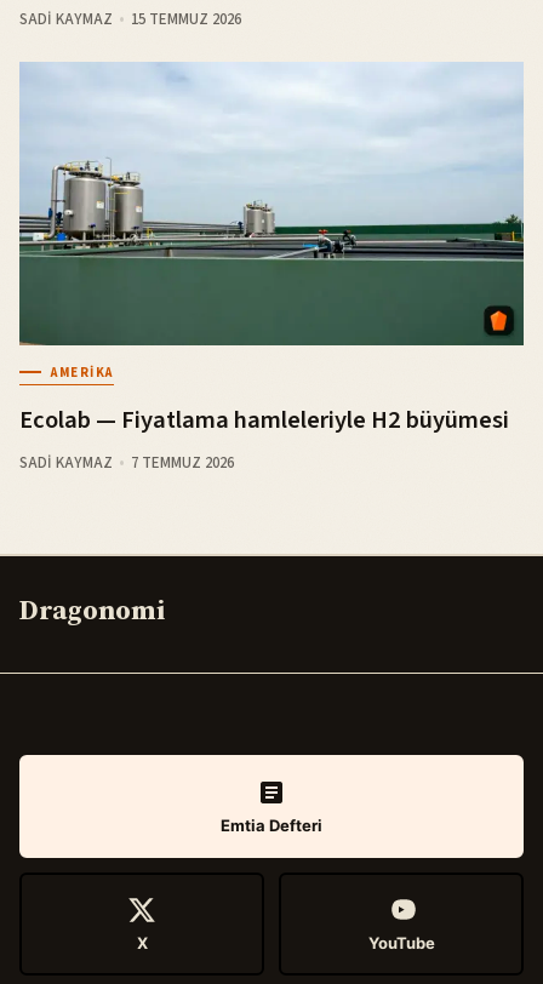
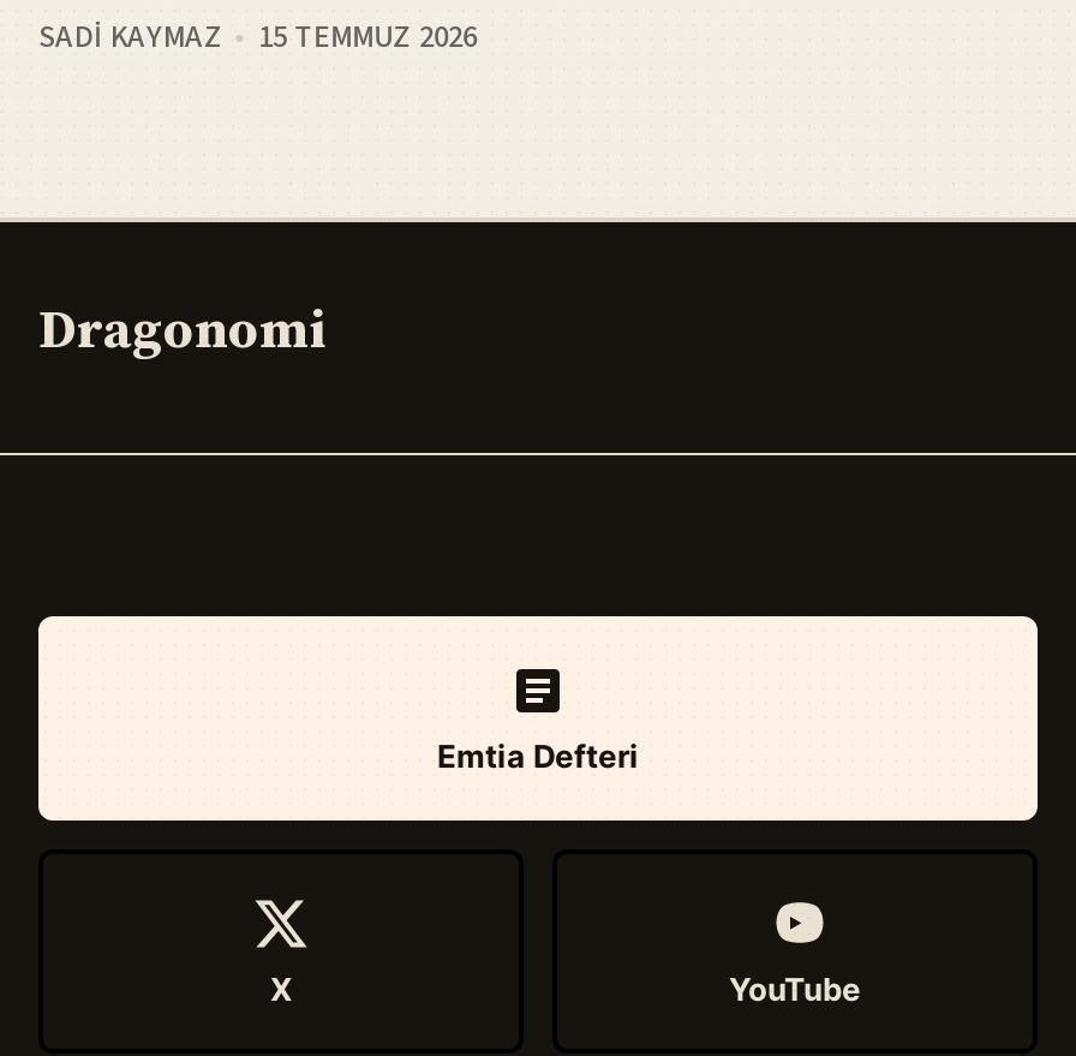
- [image]
- AMERIKA
- Ecolab — Fiyatlama hamleleriyle H2 büyümesi
- SADI KAYMAZ
- 7 TEMMUZ 2026
